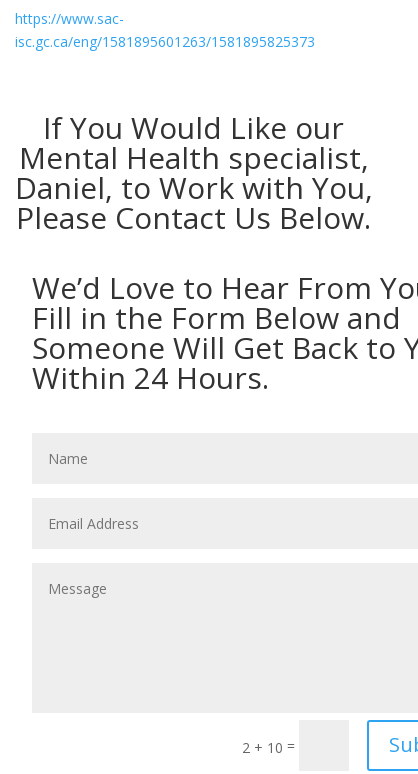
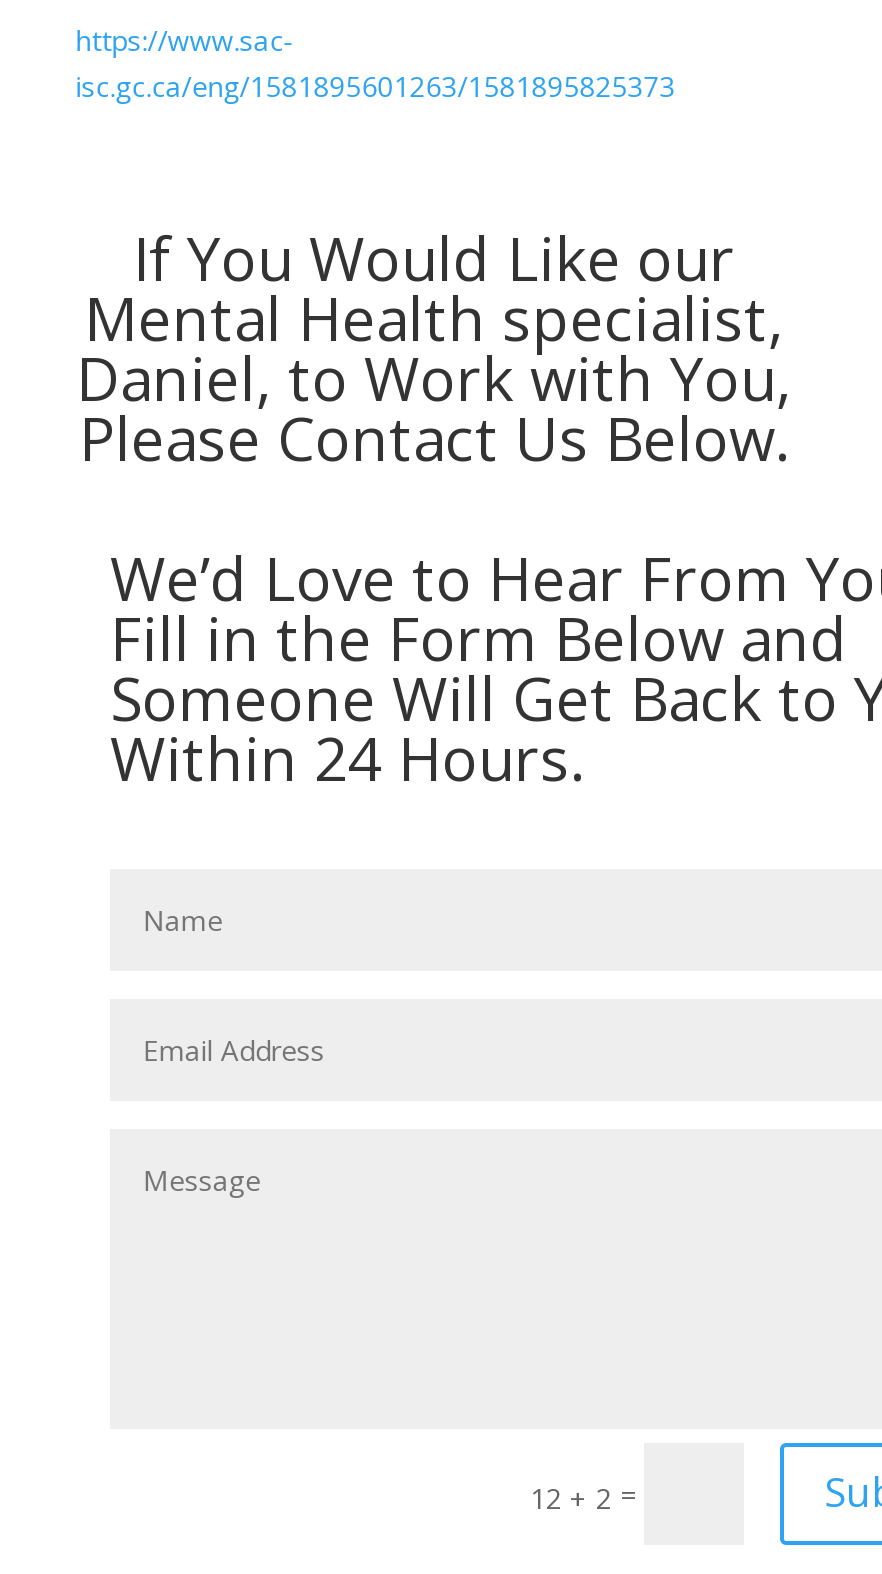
- 2 + 10 =
+ 12 + 2 =
